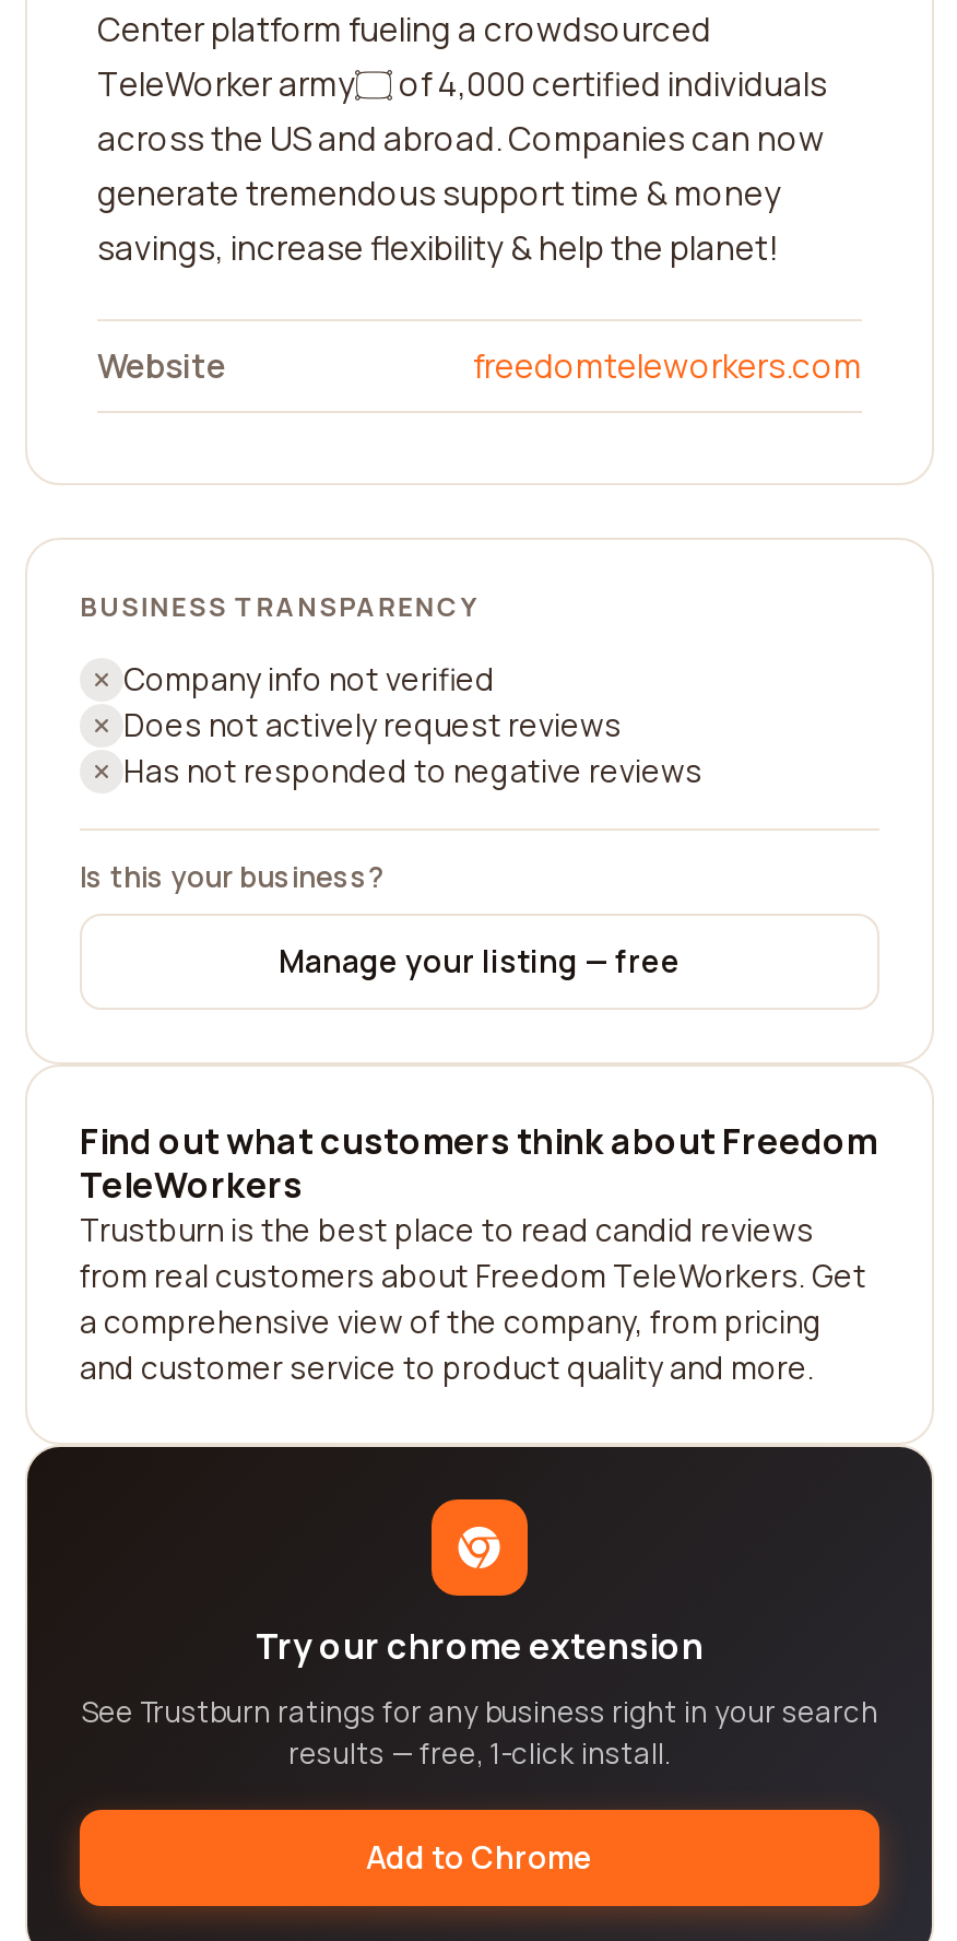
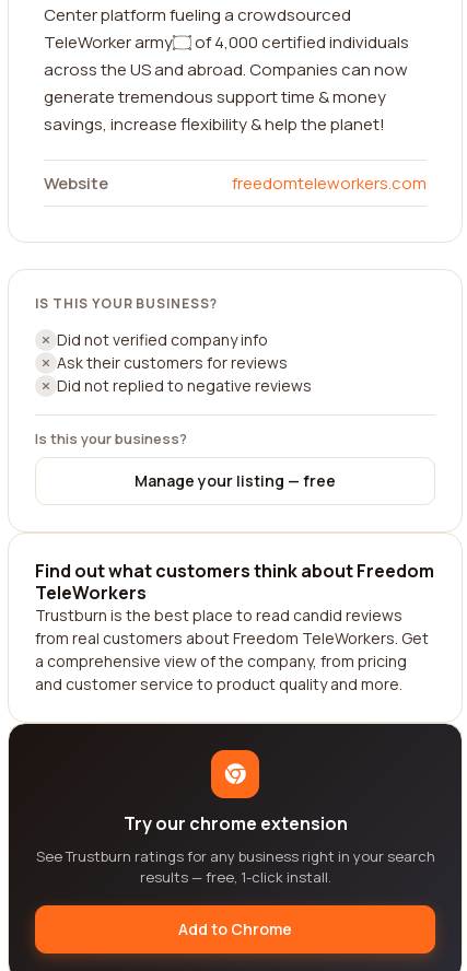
- BUSINESS TRANSPARENCY
+ IS THIS YOUR BUSINESS?

- Company info not verified
- Does not actively request reviews
- Has not responded to negative reviews
+ Did not verified company info
+ Ask their customers for reviews
+ Did not replied to negative reviews
